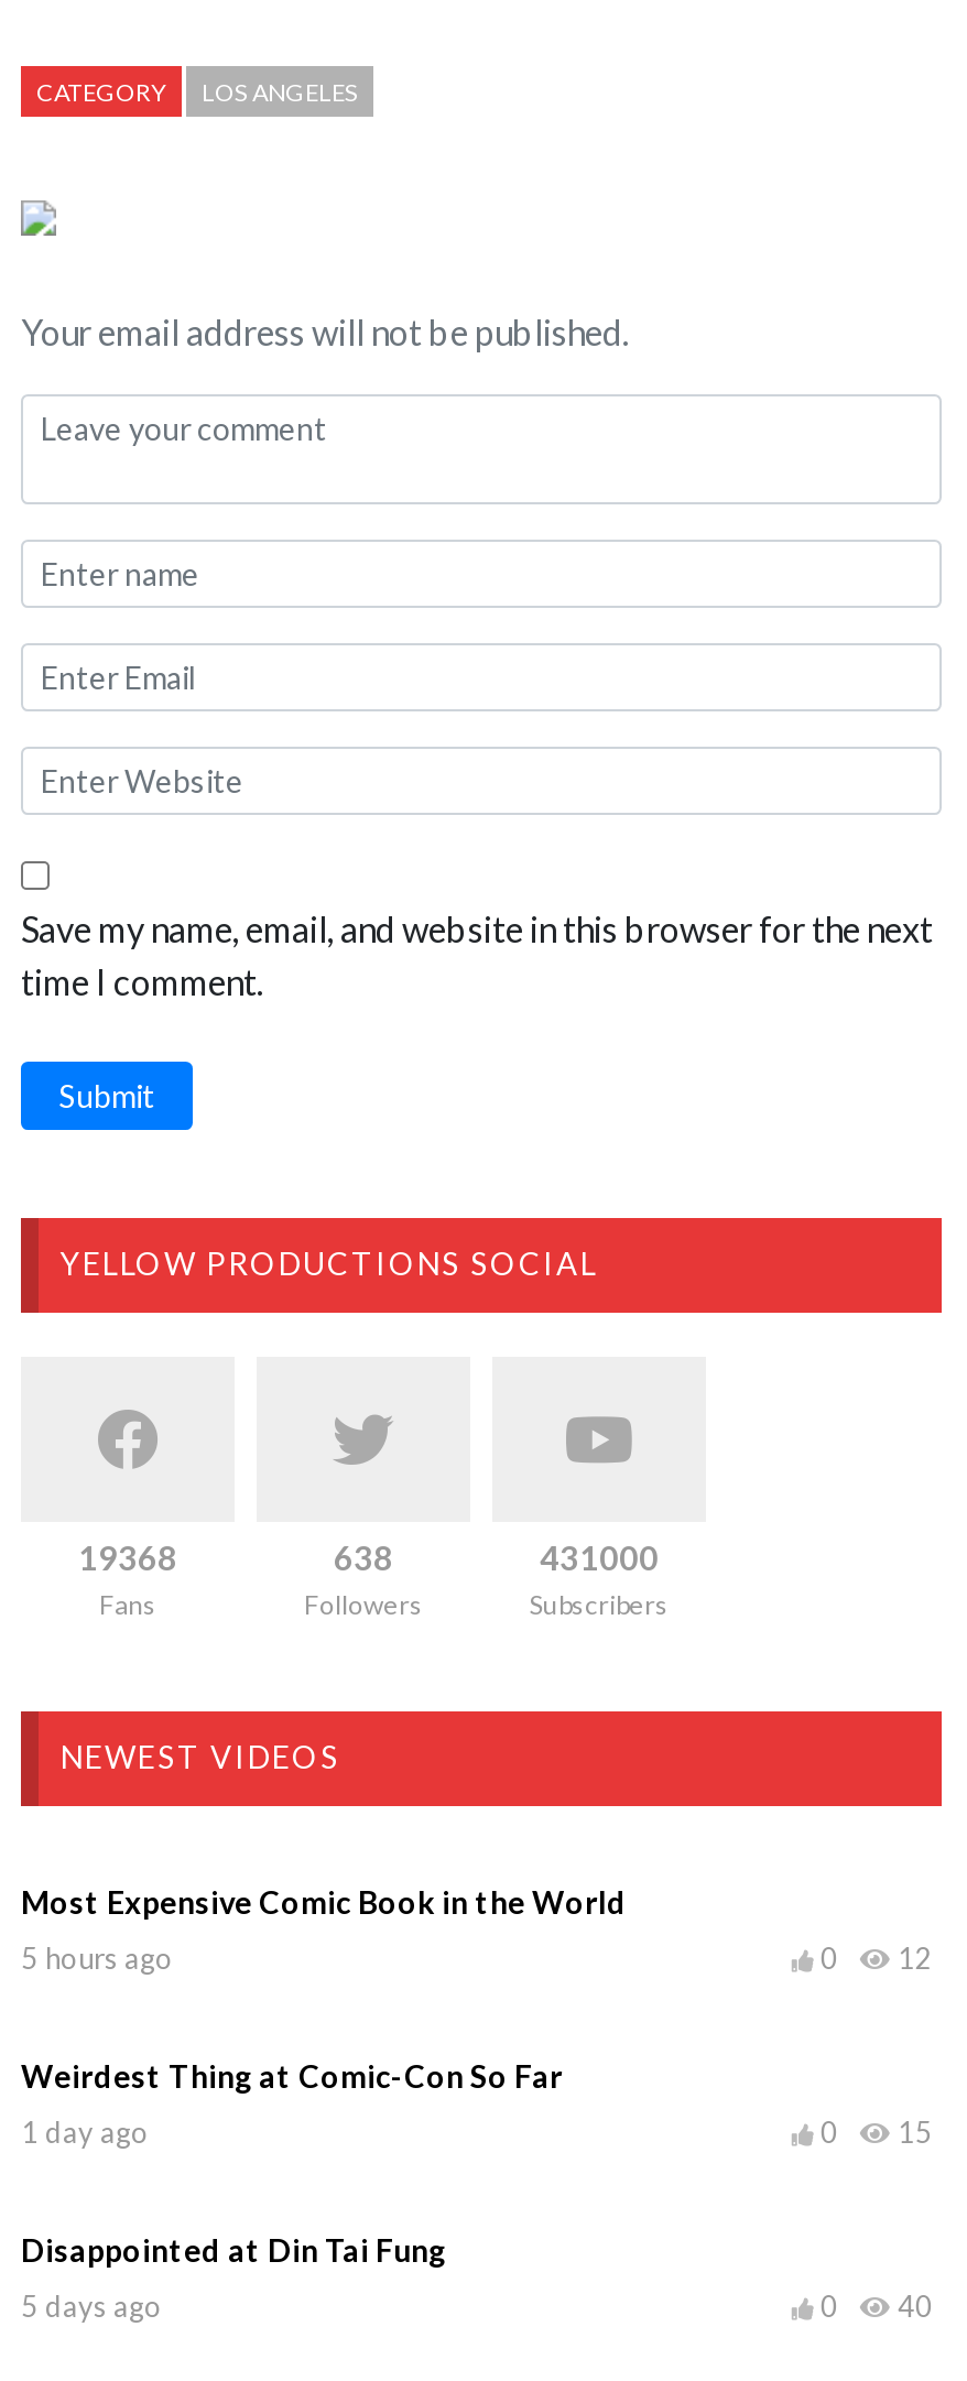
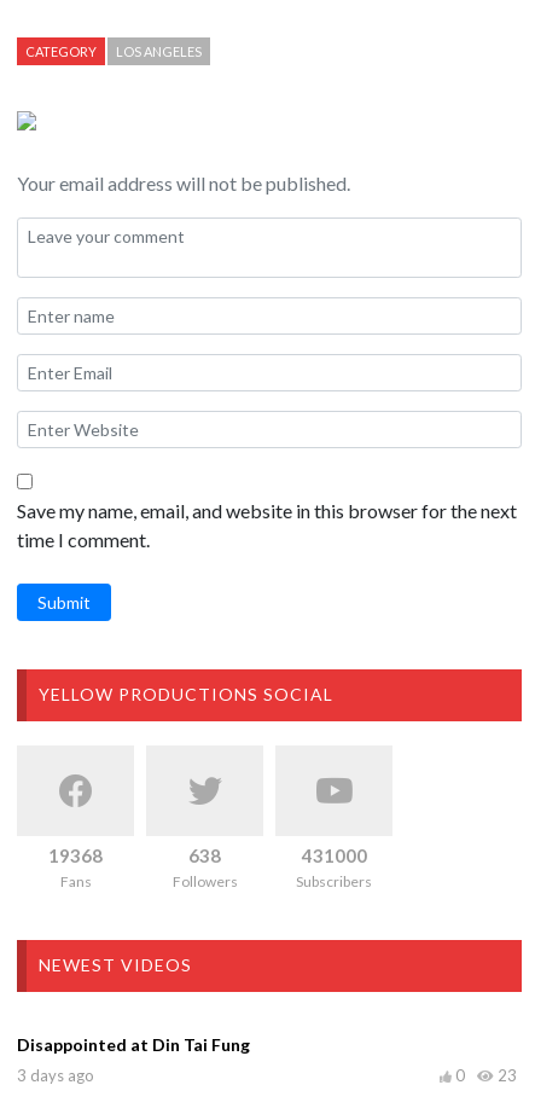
- Most Expensive Comic Book in the World
- 5 hours ago
- 12
- 0
- Weirdest Thing at Comic-Con So Far
- 1 day ago
- 15
- 0

- 5 days ago
+ 3 days ago

- 0 40
+ 0 23
